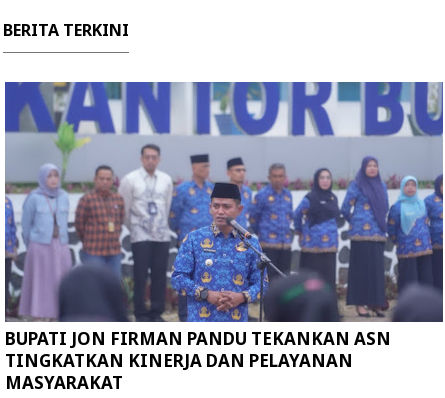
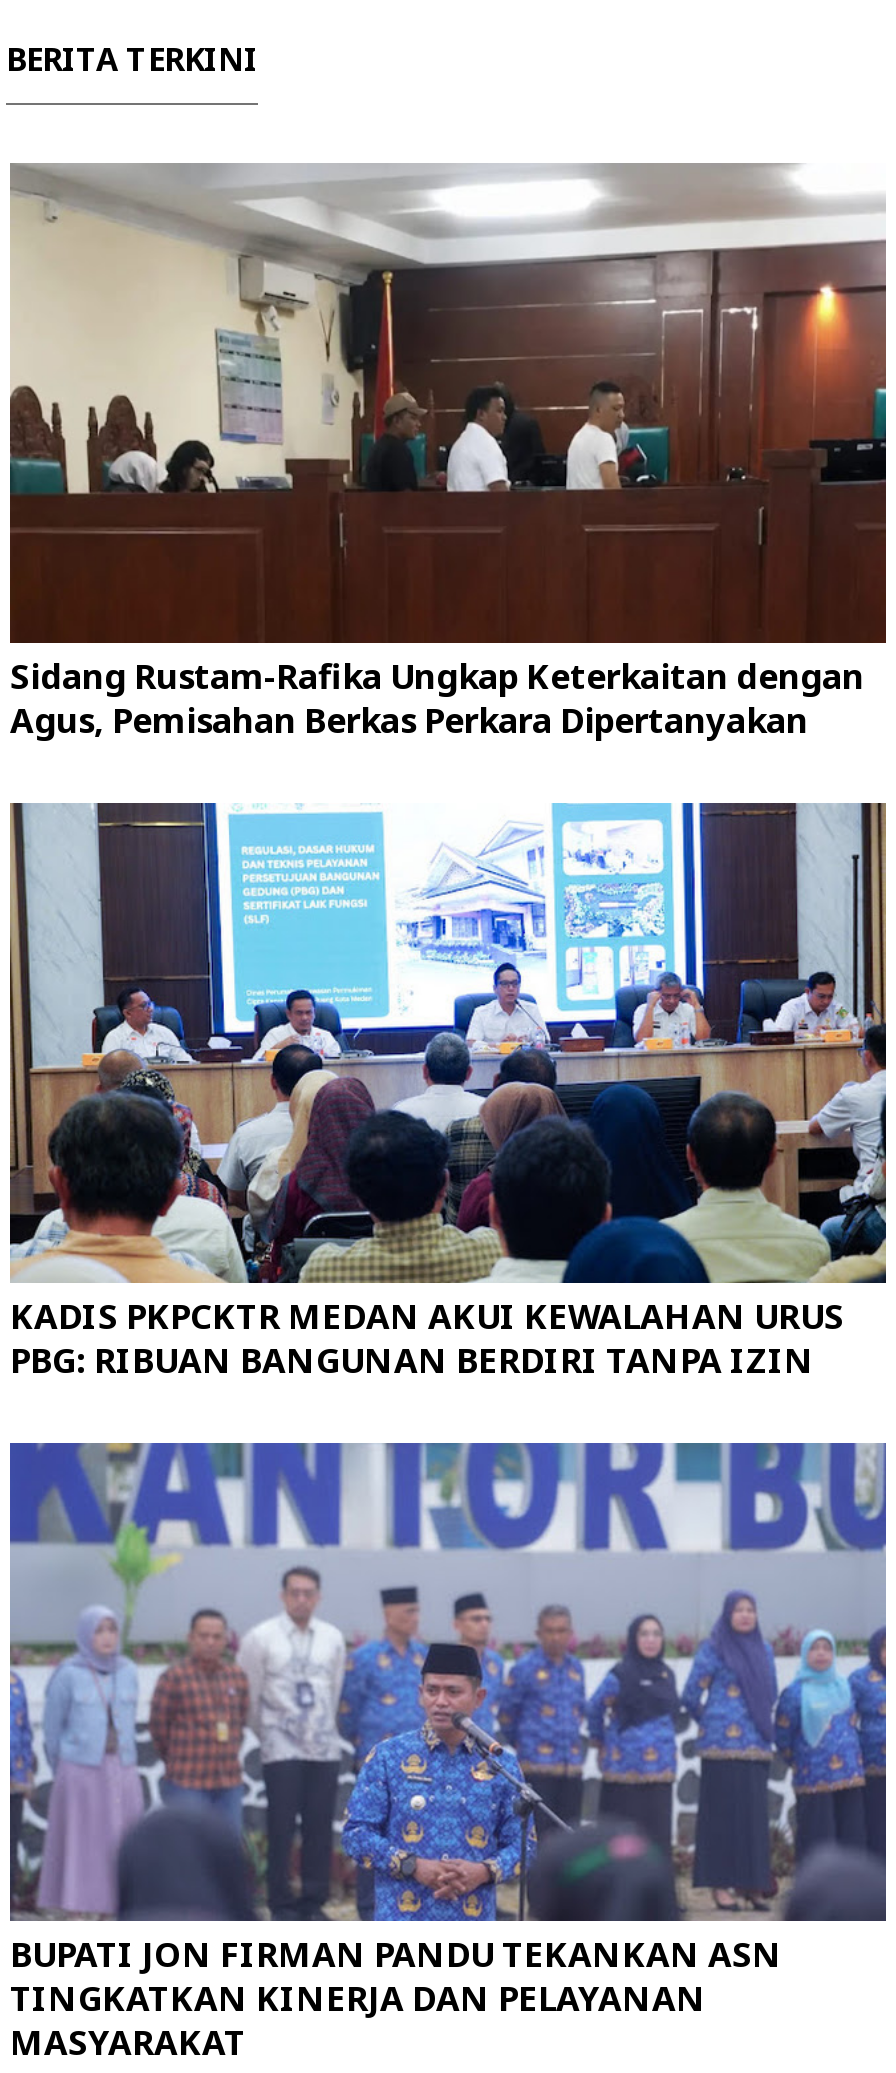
+ [image]
+ Sidang Rustam-Rafika Ungkap Keterkaitan dengan
+ Agus, Pemisahan Berkas Perkara Dipertanyakan

+ [image]
+ KADIS PKPCKTR MEDAN AKUI KEWALAHAN URUS
+ PBG: RIBUAN BANGUNAN BERDIRI TANPA IZIN
